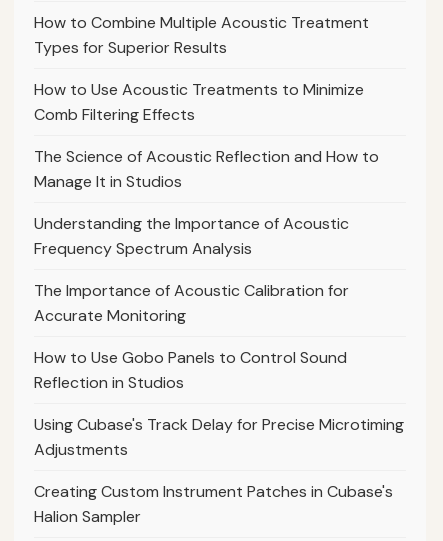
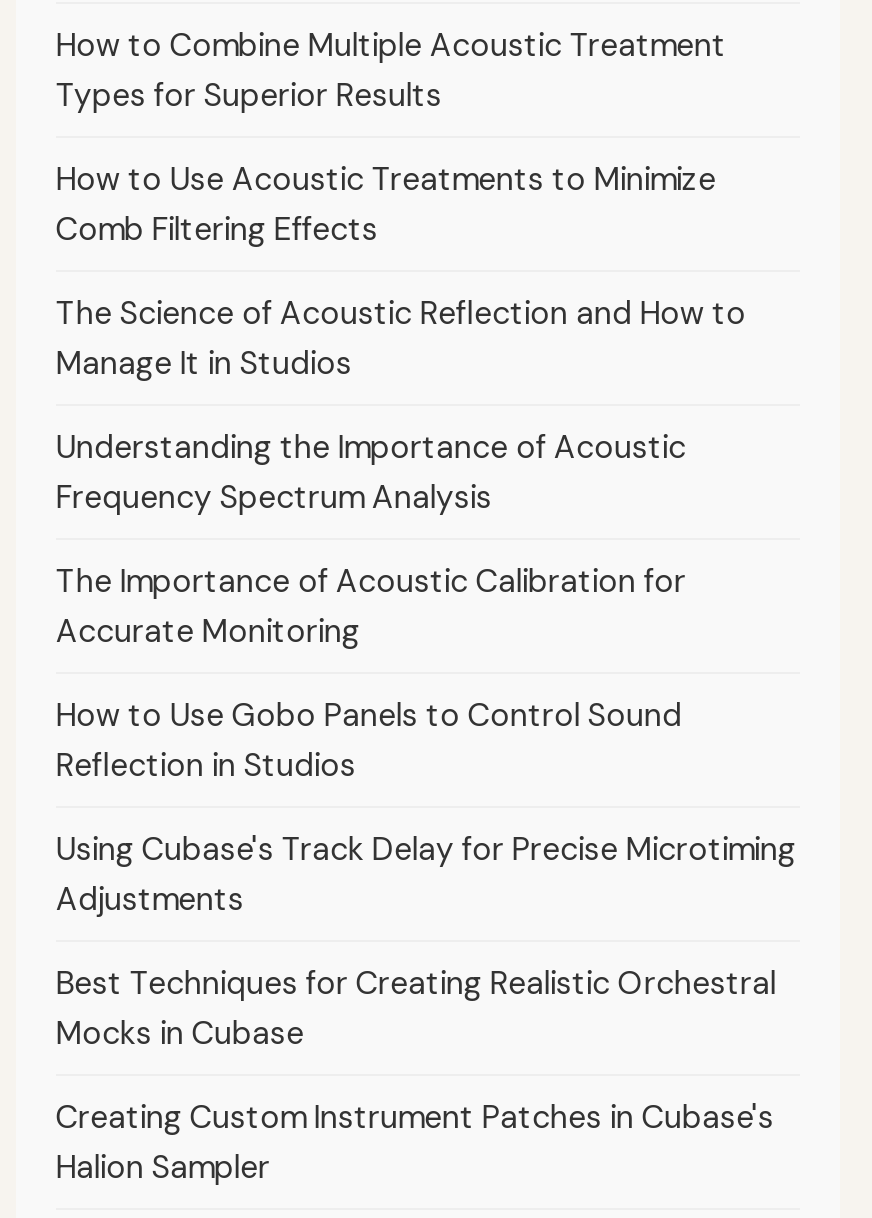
+ Best Techniques for Creating Realistic Orchestral
+ Mocks in Cubase
